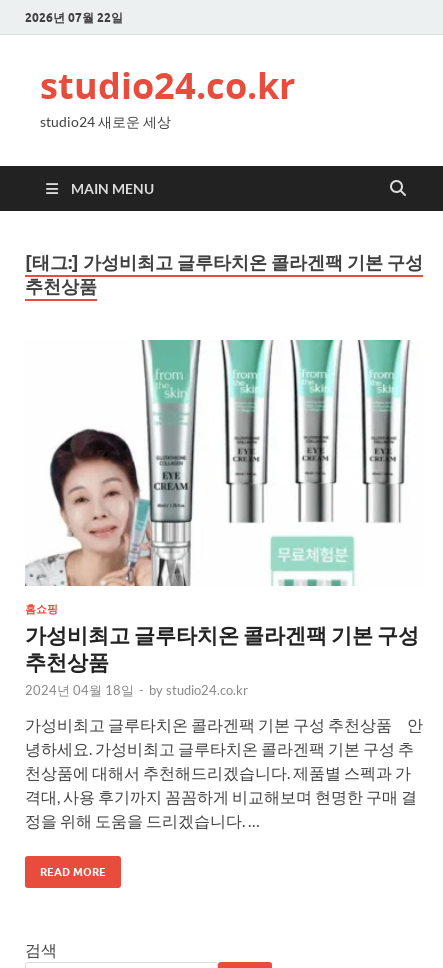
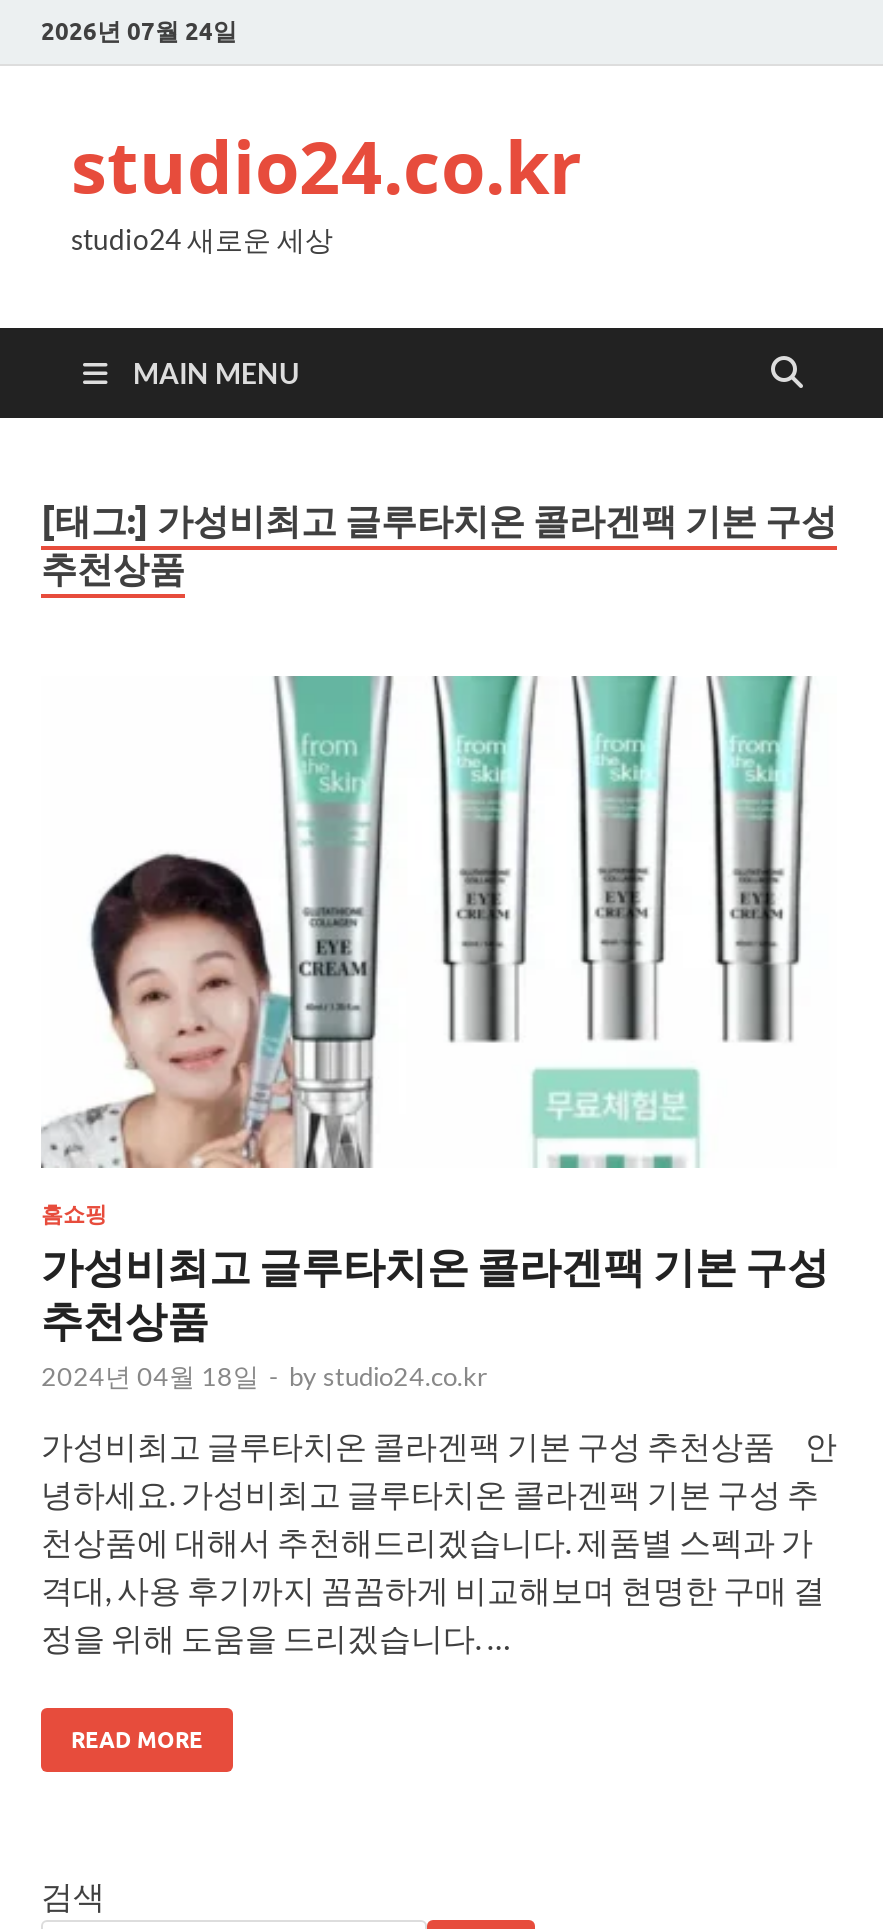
- 2026년 07월 22일
+ 2026년 07월 24일
